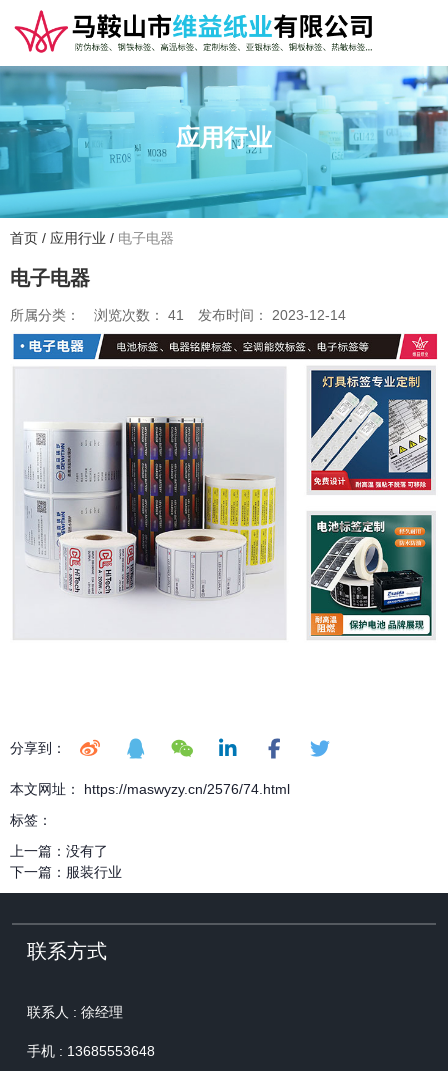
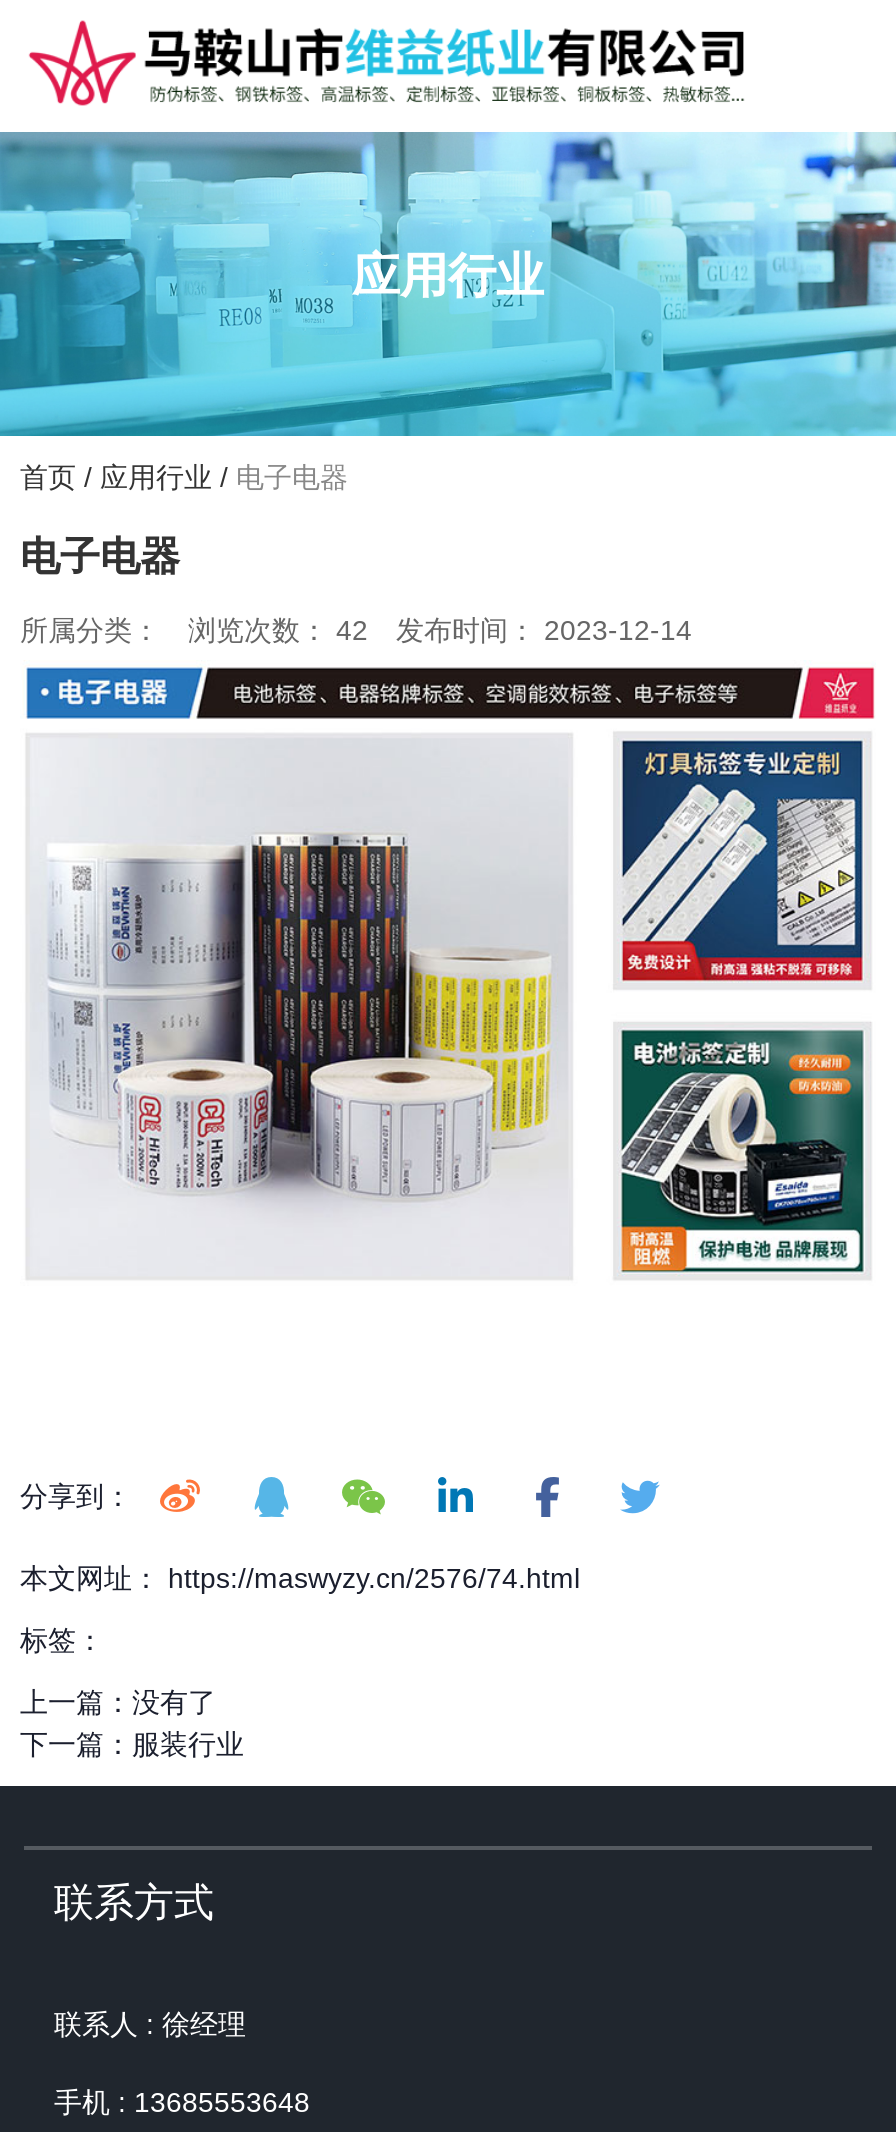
- 所属分类： 浏览次数：41 发布时间： 2023-12-14
+ 所属分类： 浏览次数：42 发布时间： 2023-12-14
